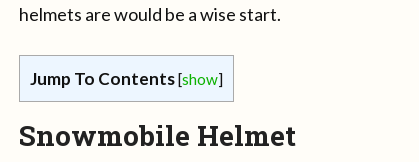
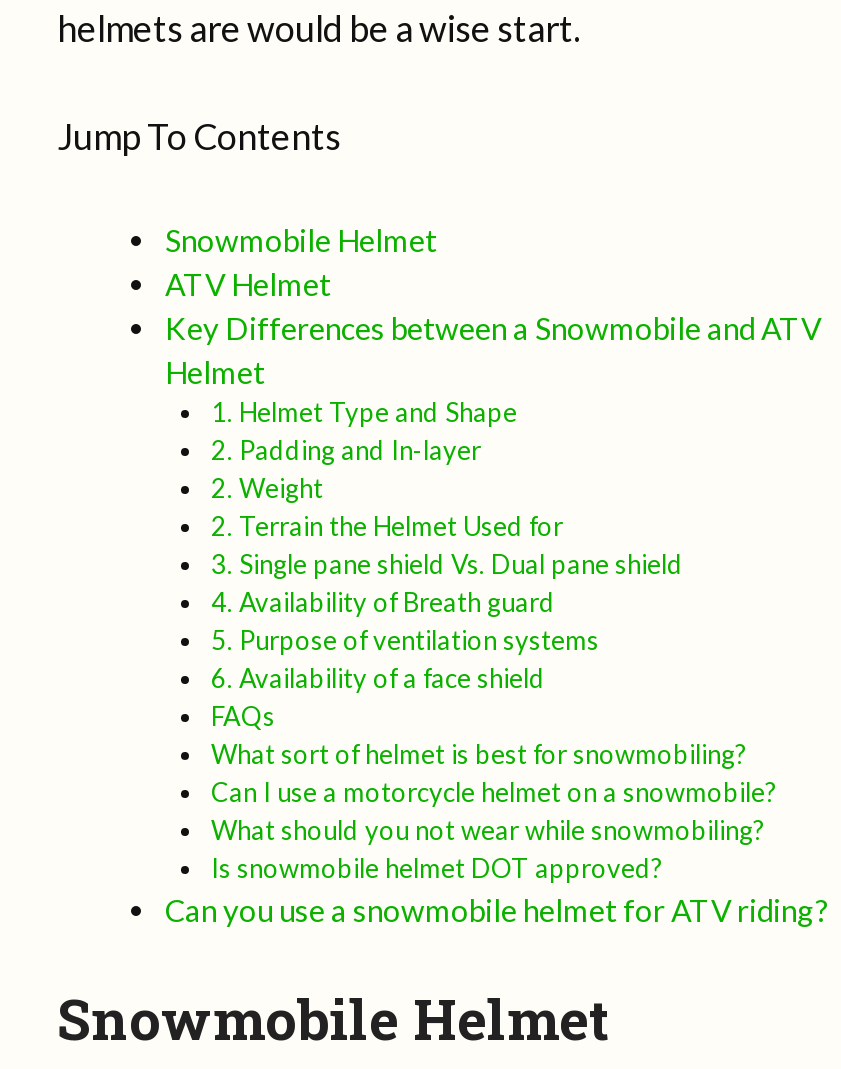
- Jump To Contents [show]
+ Jump To Contents
+ Snowmobile Helmet
+ ATV Helmet
+ Key Differences between a Snowmobile and ATV
+ Helmet
+ 1. Helmet Type and Shape
+ 2. Padding and In-layer
+ 2. Weight
+ 2. Terrain the Helmet Used for
+ 3. Single pane shield Vs. Dual pane shield
+ 4. Availability of Breath guard
+ 5. Purpose of ventilation systems
+ 6. Availability of a face shield
+ FAQs
+ What sort of helmet is best for snowmobiling?
+ Can I use a motorcycle helmet on a snowmobile?
+ What should you not wear while snowmobiling?
+ Is snowmobile helmet DOT approved?
+ Can you use a snowmobile helmet for ATV riding?
